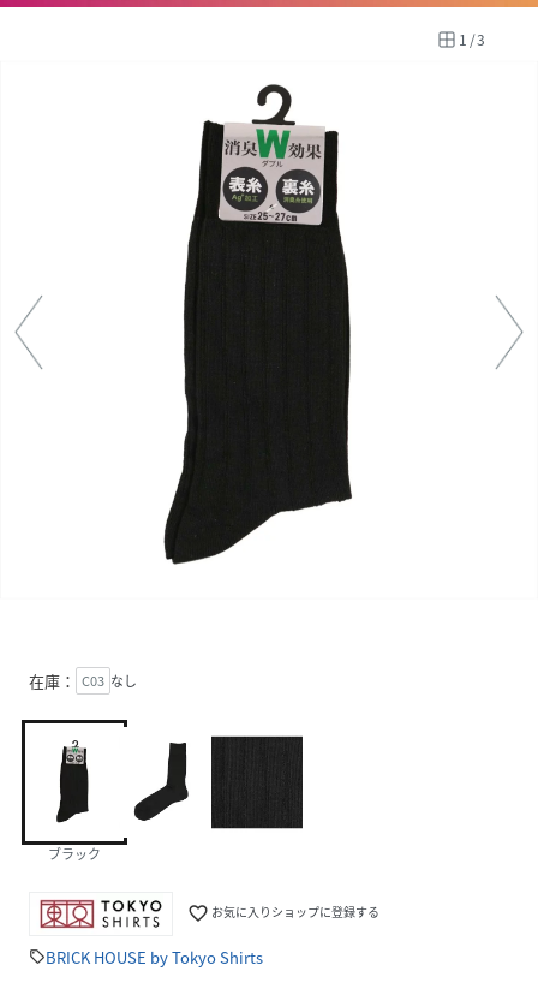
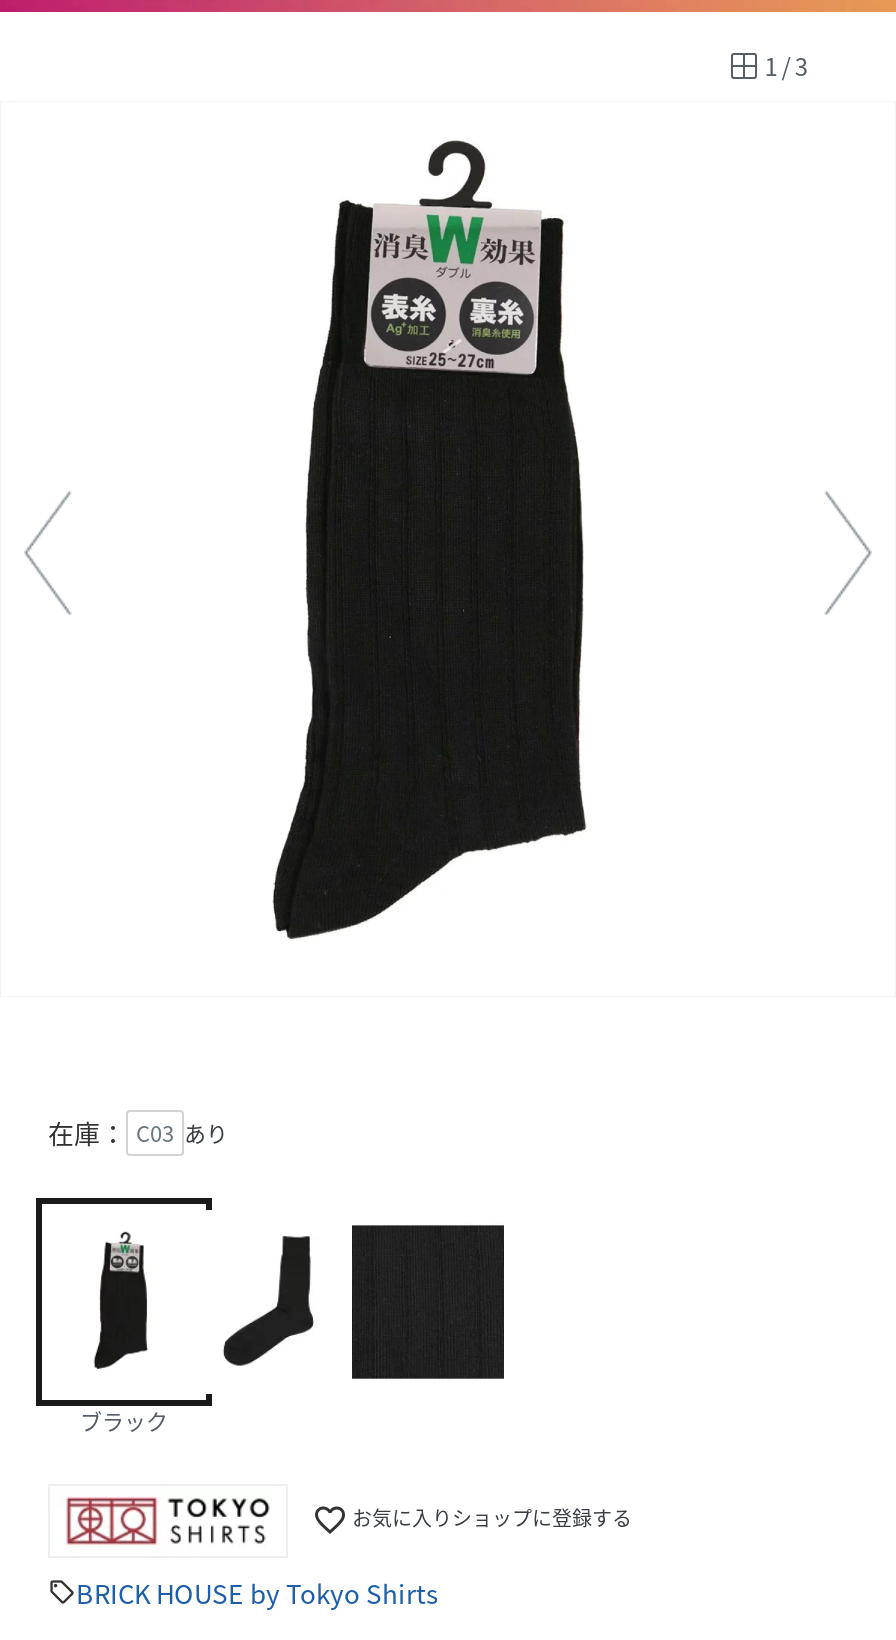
- 在庫： C03 なし
+ 在庫： C03 あり
